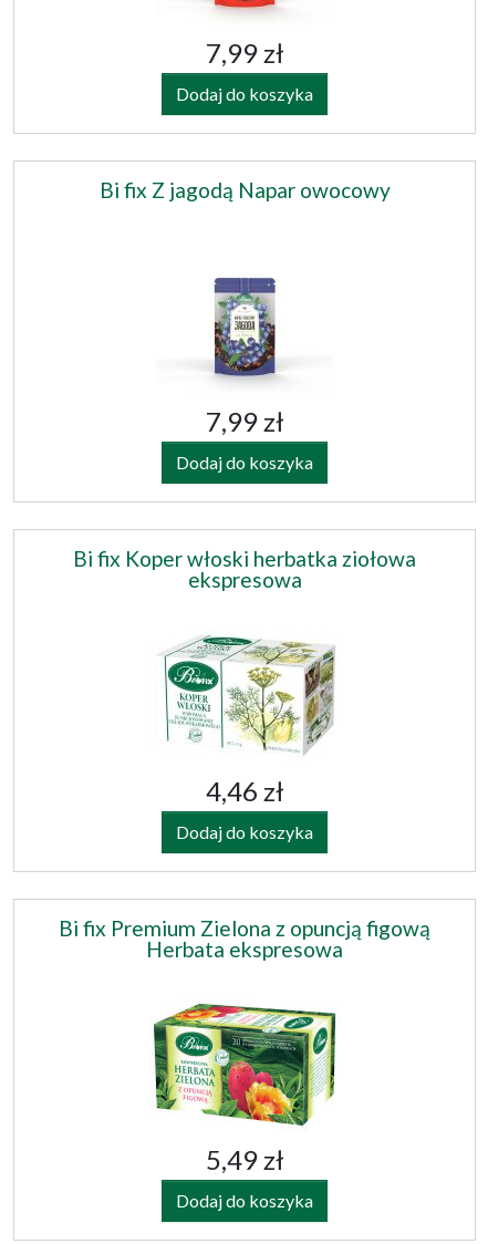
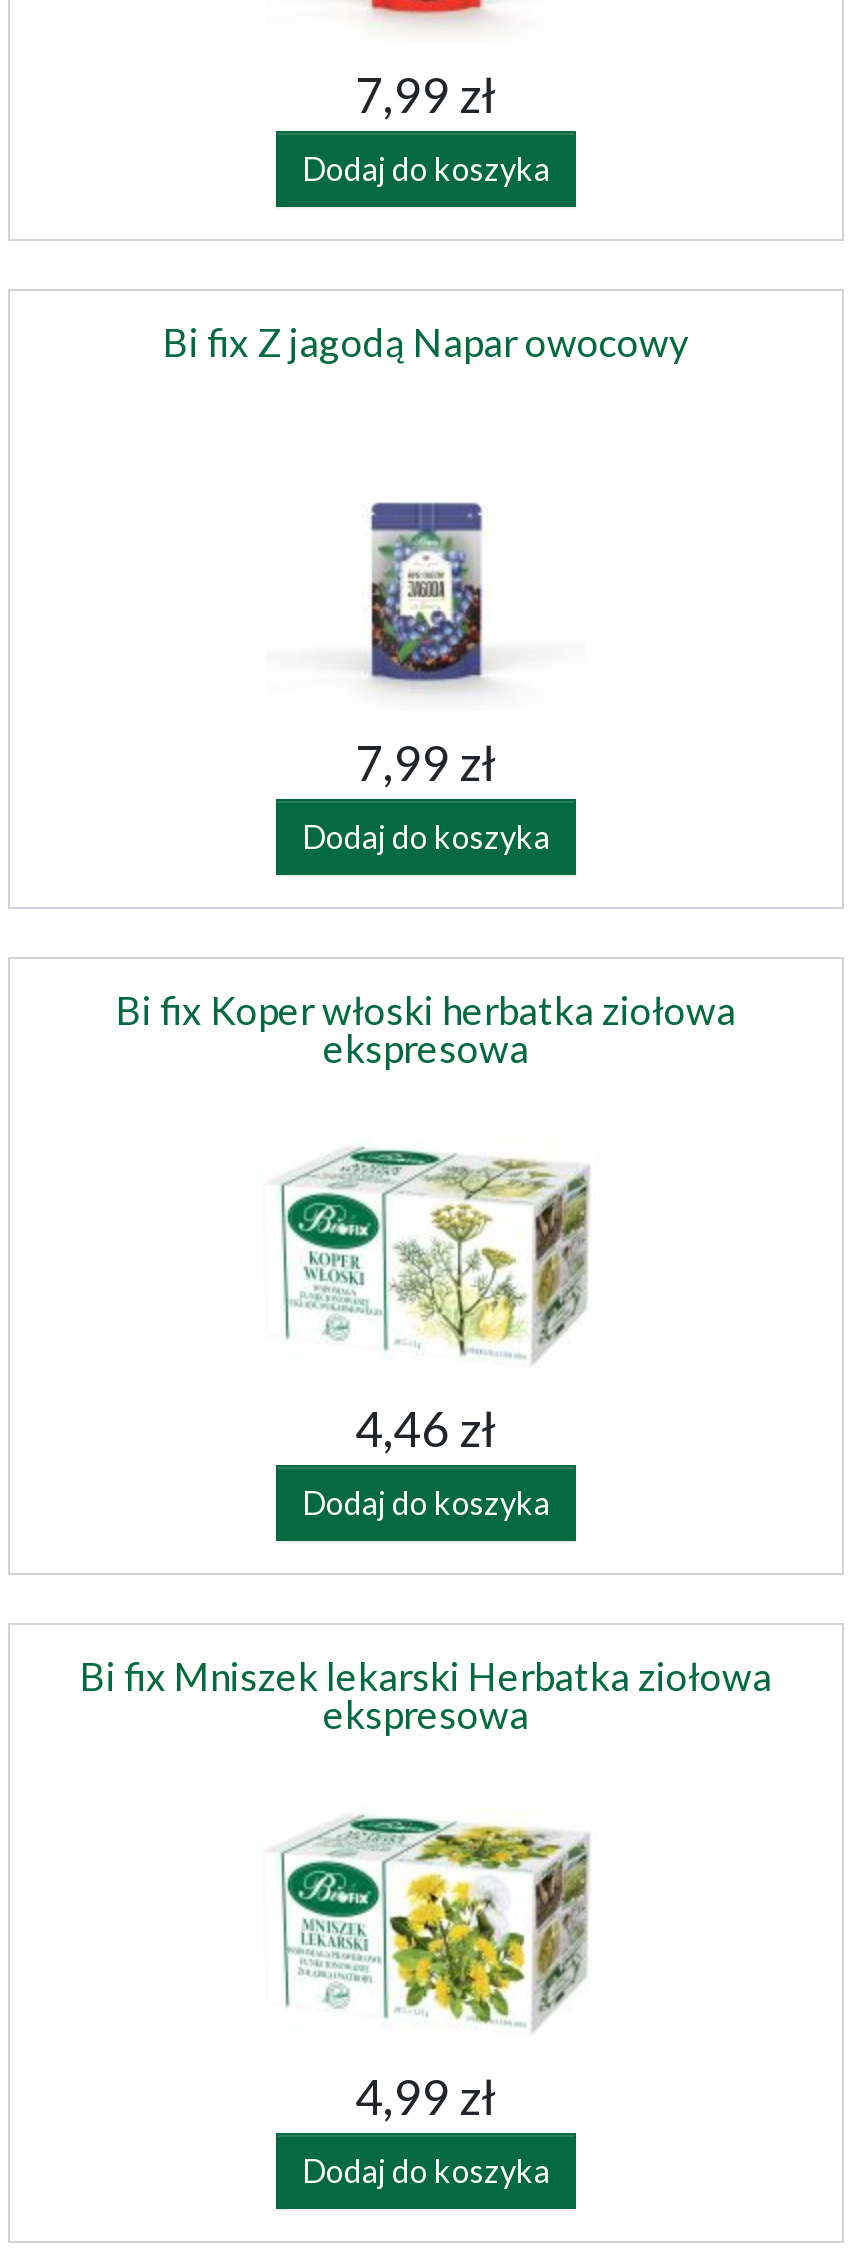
- Bi fix Premium Zielona z opuncją figową
- Herbata ekspresowa
+ Bi fix Mniszek lekarski Herbatka ziołowa
+ ekspresowa

- [image]
- 5,49 zł
+ [image]
+ 4,99 zł
